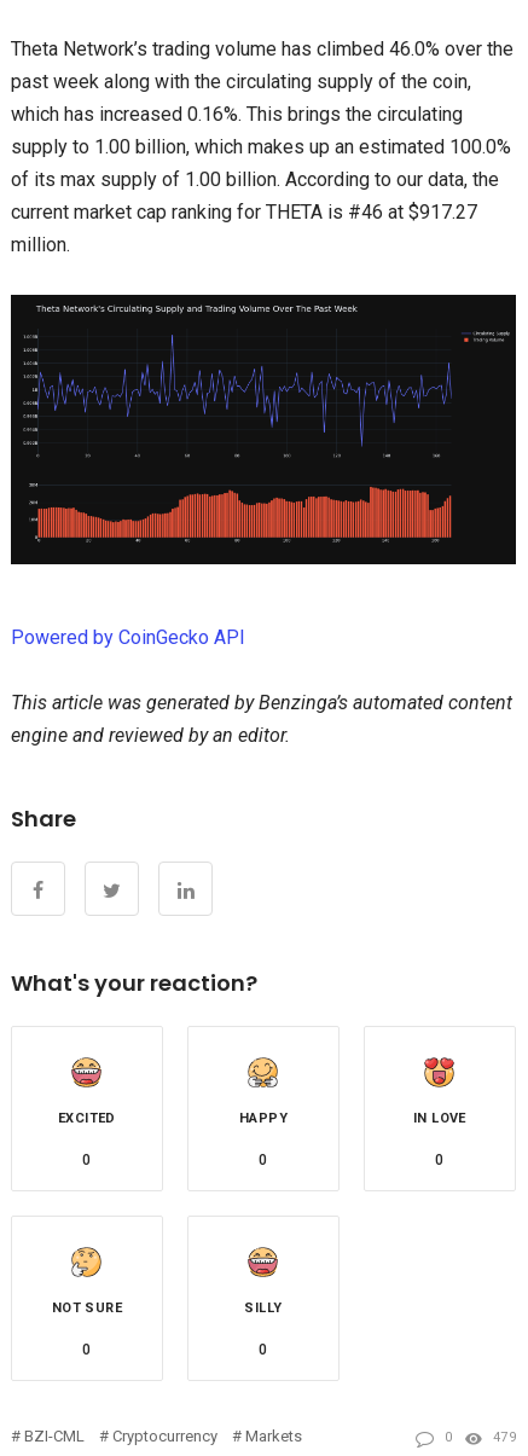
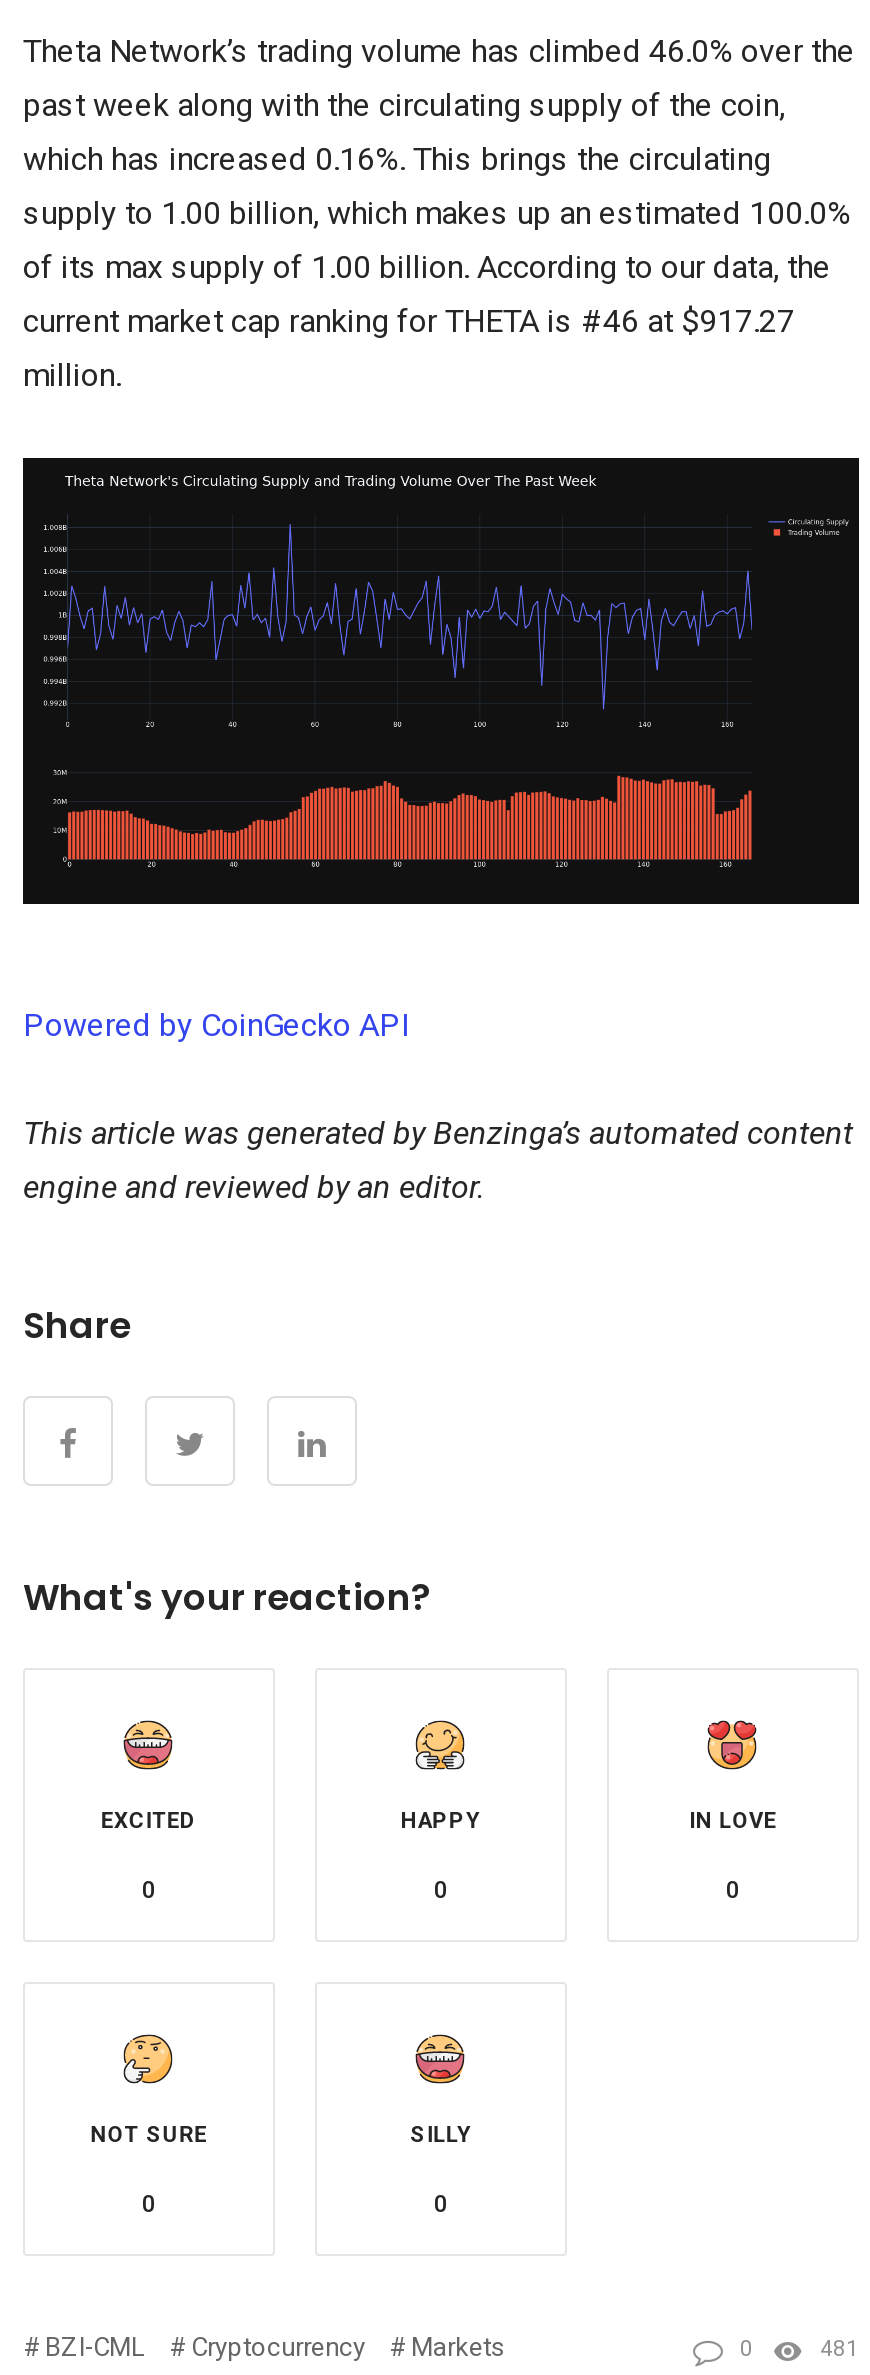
- 479
+ 481
